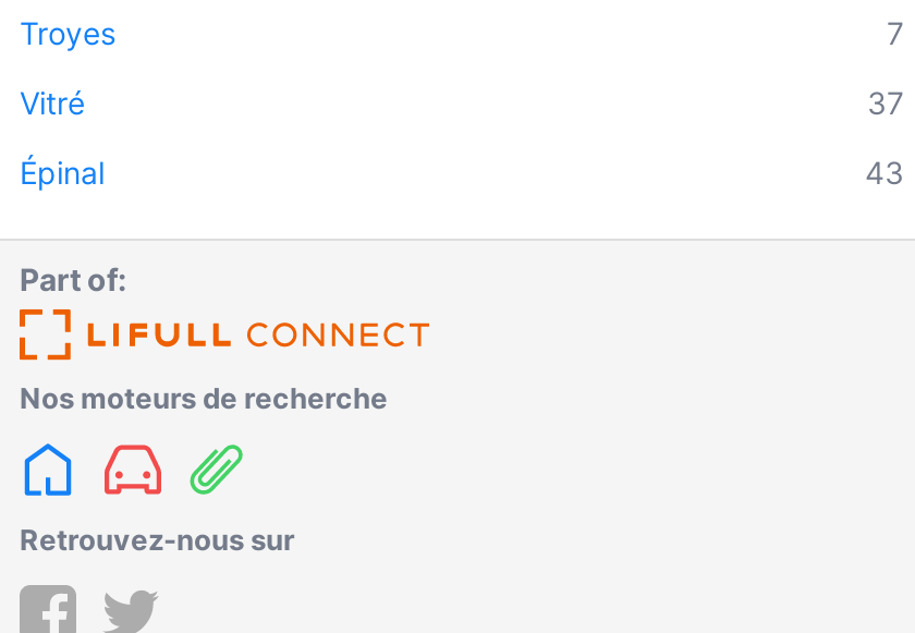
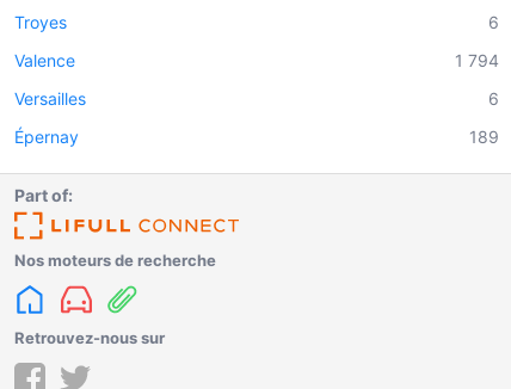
- 7
- Vitré
- 37
- Épinal
- 43
+ 6
+ Valence
+ 1 794
+ Versailles
+ 6
+ Épernay
+ 189
